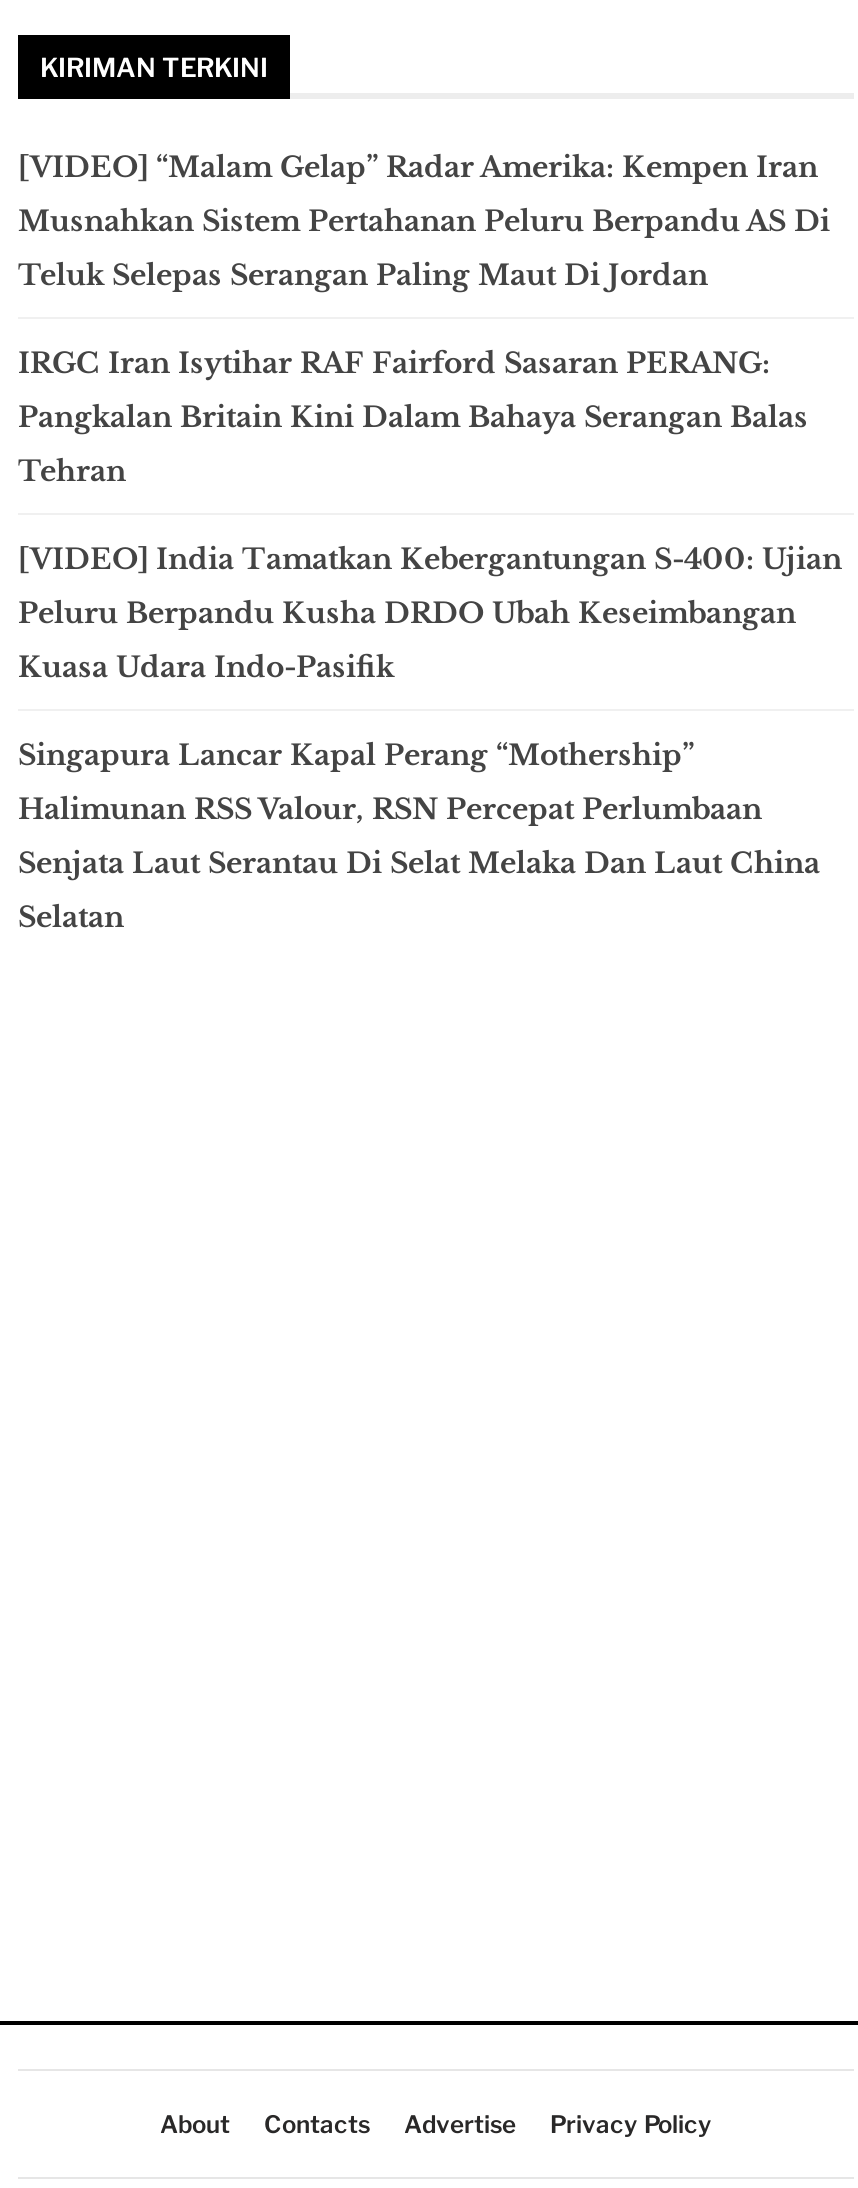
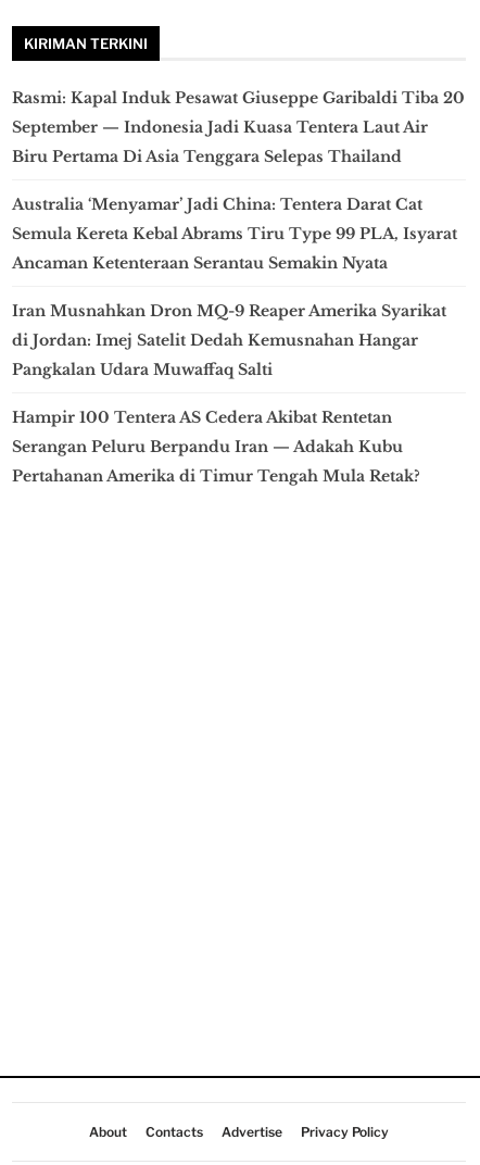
- [VIDEO] “Malam Gelap” Radar Amerika: Kempen Iran
- Musnahkan Sistem Pertahanan Peluru Berpandu AS Di
- Teluk Selepas Serangan Paling Maut Di Jordan
- IRGC Iran Isytihar RAF Fairford Sasaran PERANG:
- Pangkalan Britain Kini Dalam Bahaya Serangan Balas
- Tehran
- [VIDEO] India Tamatkan Kebergantungan S-400: Ujian
- Peluru Berpandu Kusha DRDO Ubah Keseimbangan
- Kuasa Udara Indo-Pasifik
- Singapura Lancar Kapal Perang “Mothership”
- Halimunan RSS Valour, RSN Percepat Perlumbaan
- Senjata Laut Serantau Di Selat Melaka Dan Laut China
- Selatan
+ Rasmi: Kapal Induk Pesawat Giuseppe Garibaldi Tiba 20
+ September — Indonesia Jadi Kuasa Tentera Laut Air
+ Biru Pertama Di Asia Tenggara Selepas Thailand
+ Australia ‘Menyamar’ Jadi China: Tentera Darat Cat
+ Semula Kereta Kebal Abrams Tiru Type 99 PLA, Isyarat
+ Ancaman Ketenteraan Serantau Semakin Nyata
+ Iran Musnahkan Dron MQ-9 Reaper Amerika Syarikat
+ di Jordan: Imej Satelit Dedah Kemusnahan Hangar
+ Pangkalan Udara Muwaffaq Salti
+ Hampir 100 Tentera AS Cedera Akibat Rentetan
+ Serangan Peluru Berpandu Iran — Adakah Kubu
+ Pertahanan Amerika di Timur Tengah Mula Retak?
